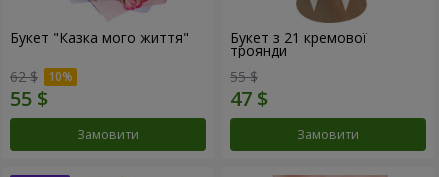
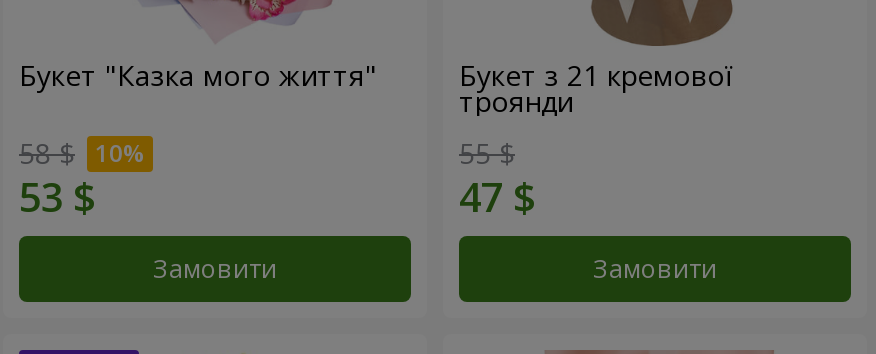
- 62 $
+ 58 $
